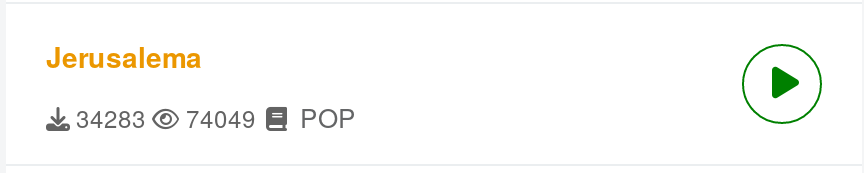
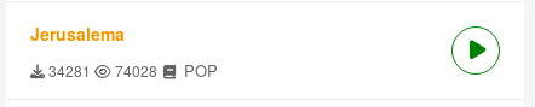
- 34283
+ 34281

- 74049
+ 74028
